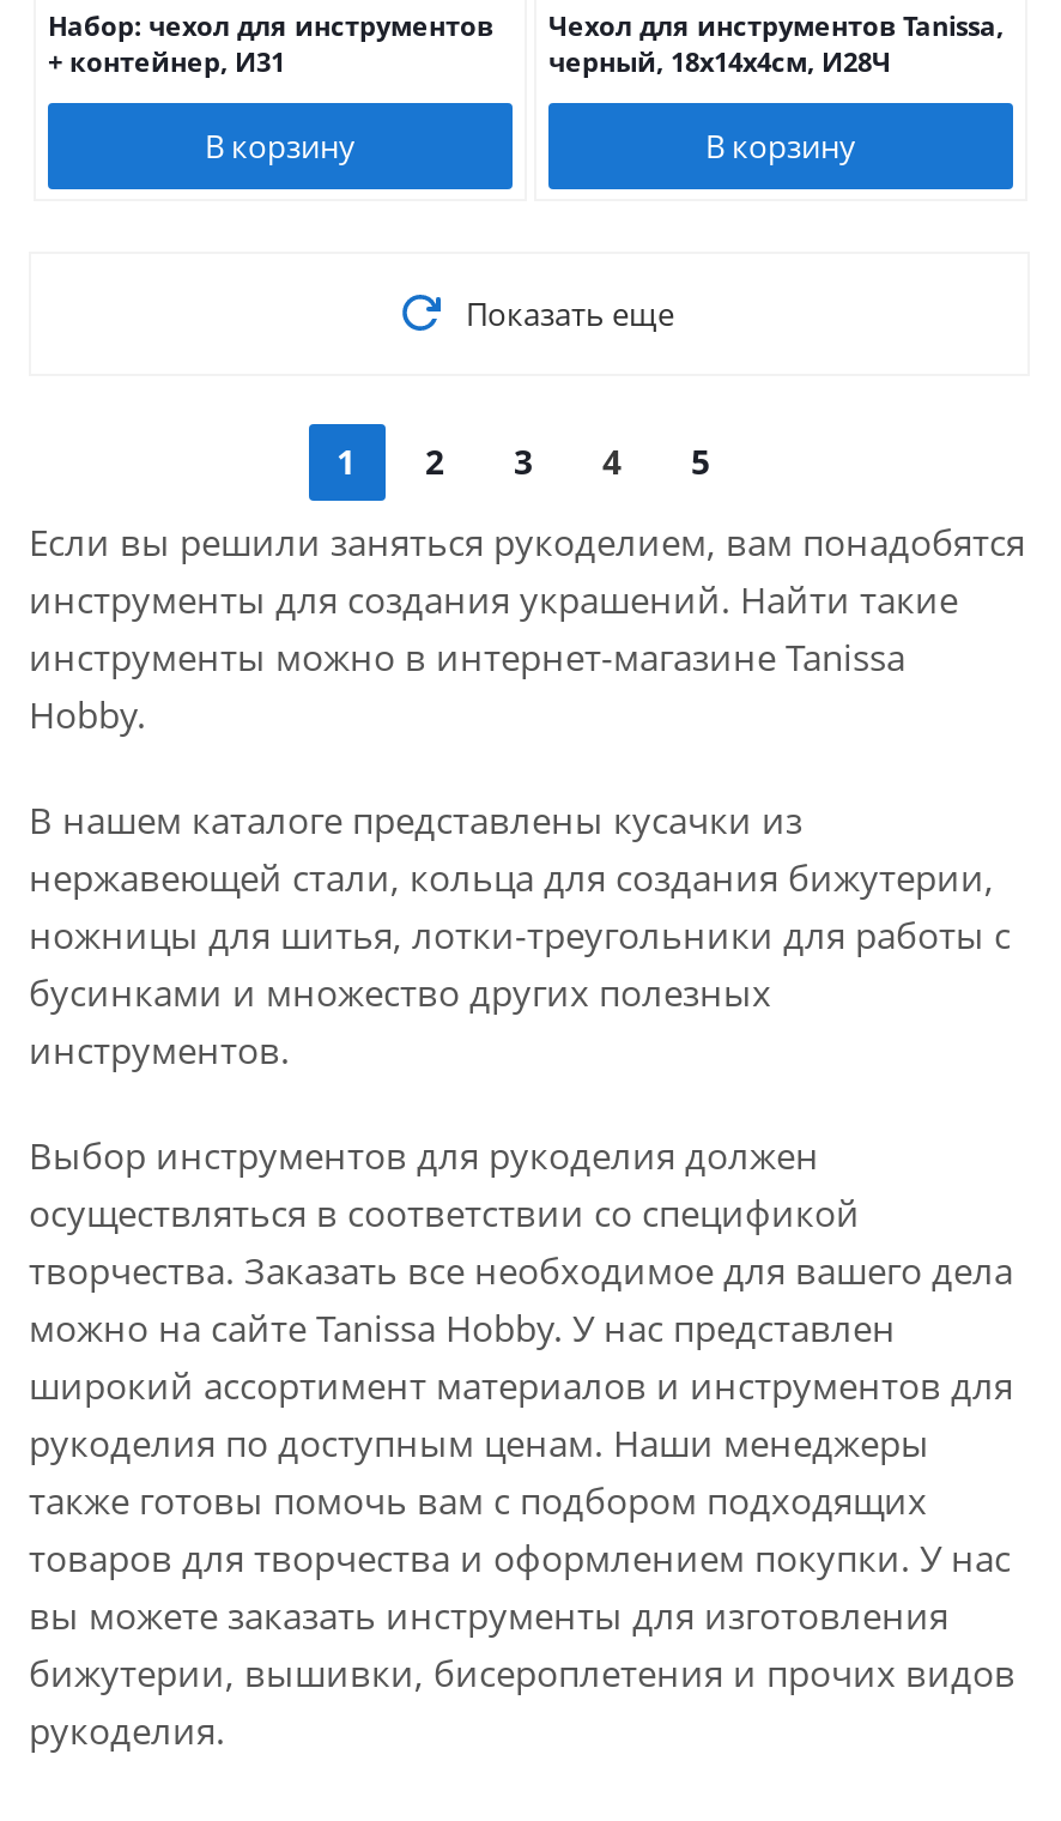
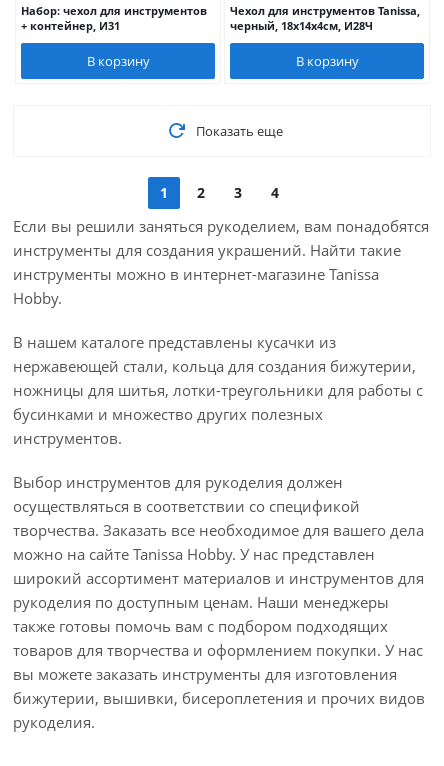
- 5
